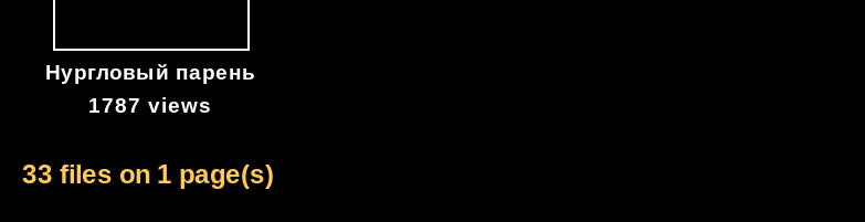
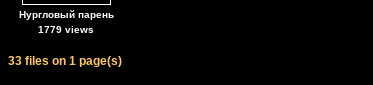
- 1787 views
+ 1779 views
